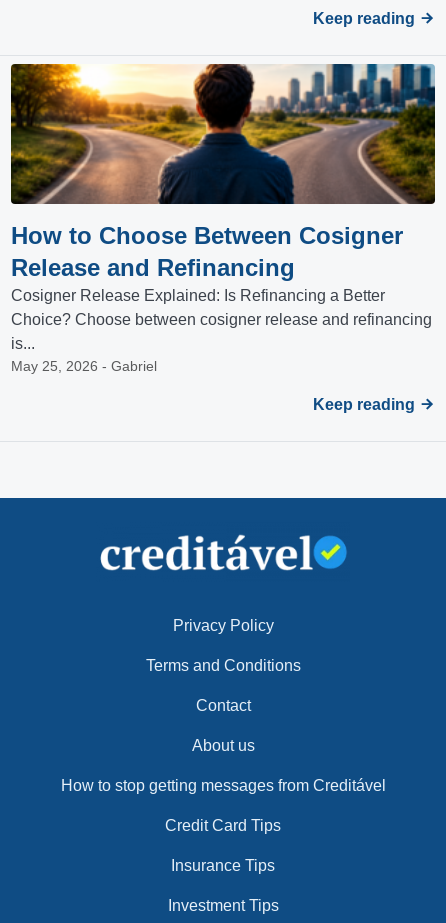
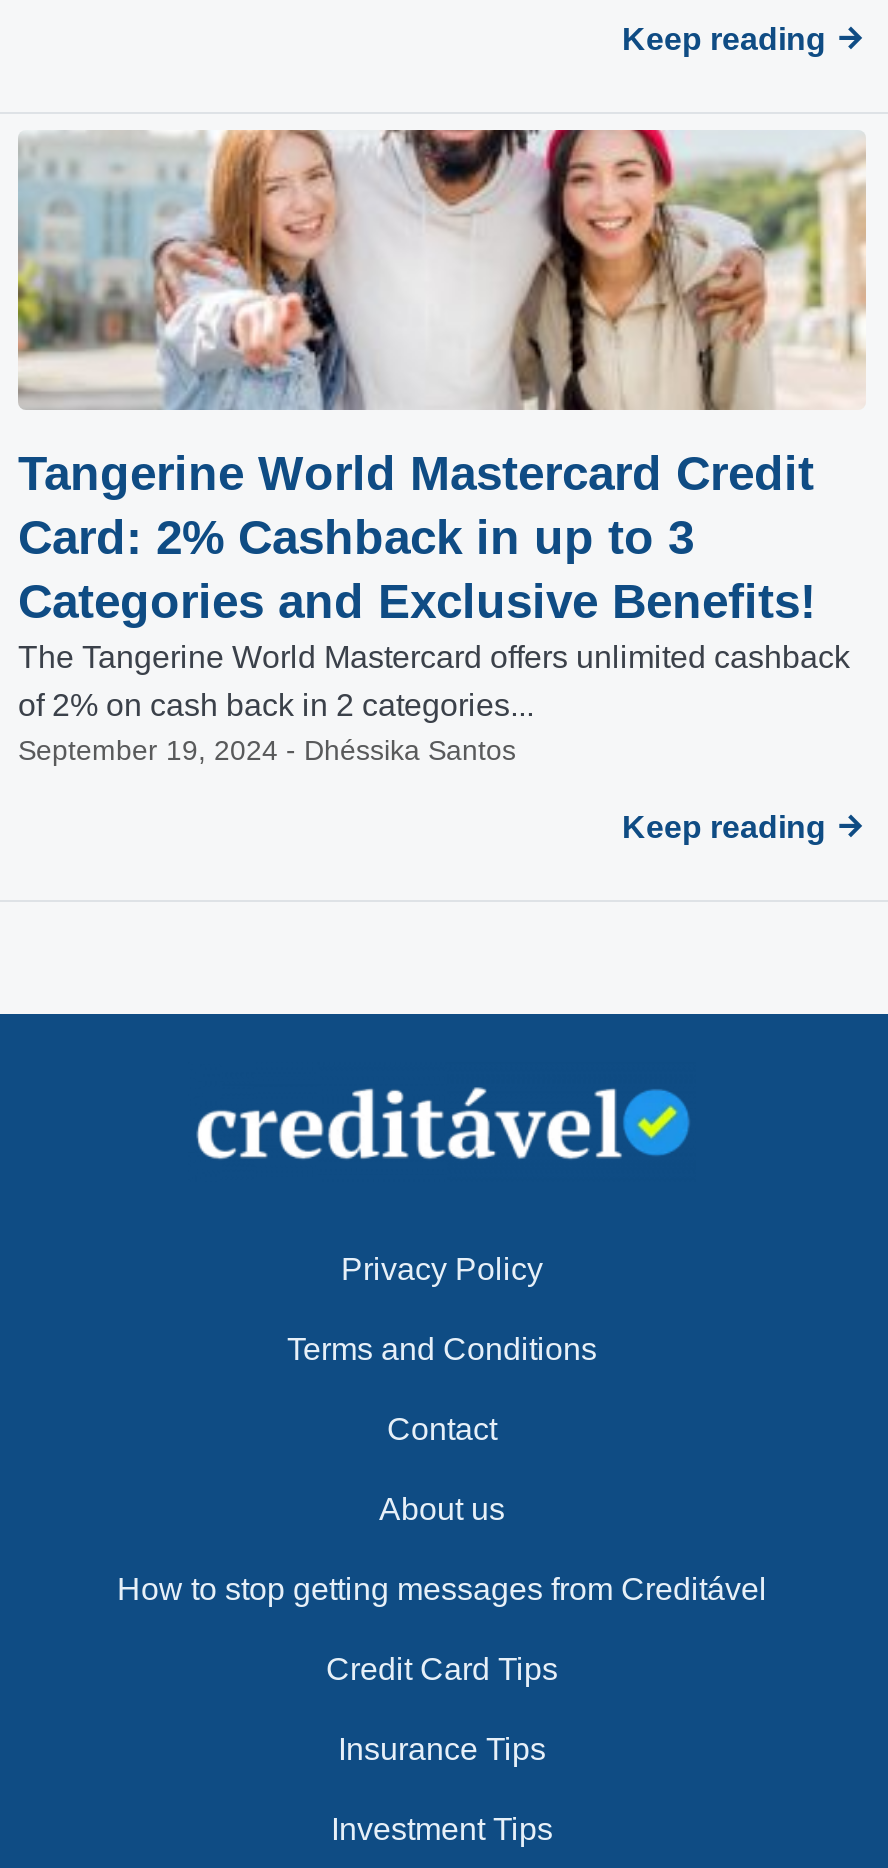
- [image]
- How to Choose Between Cosigner
- Release and Refinancing
- Cosigner Release Explained: Is Refinancing a Better
- Choice? Choose between cosigner release and refinancing
- is...
- May 25, 2026 - Gabriel
+ [image]
+ Tangerine World Mastercard Credit
+ Card: 2% Cashback in up to 3
+ Categories and Exclusive Benefits!
+ The Tangerine World Mastercard offers unlimited cashback
+ of 2% on cash back in 2 categories...
+ September 19, 2024 - Dhéssika Santos
